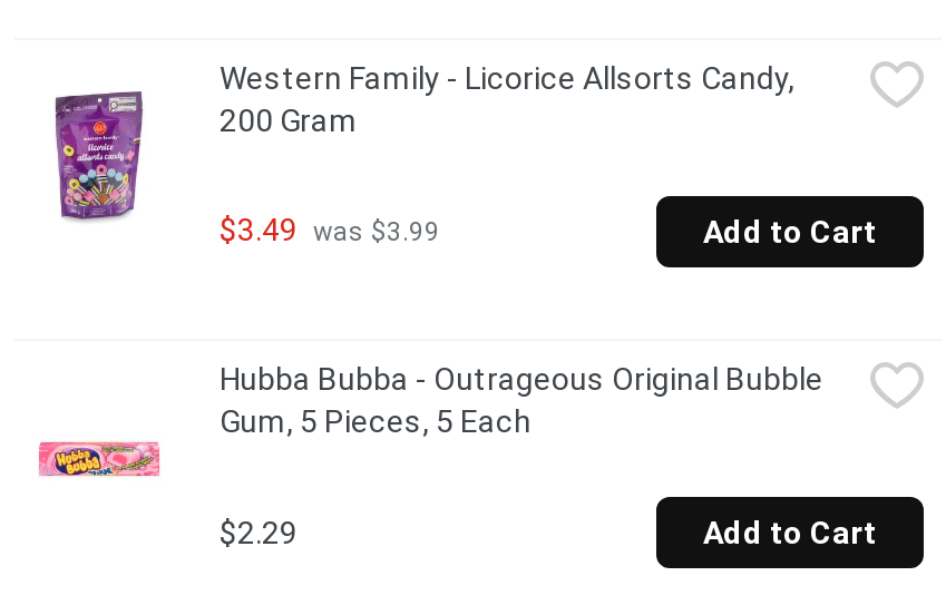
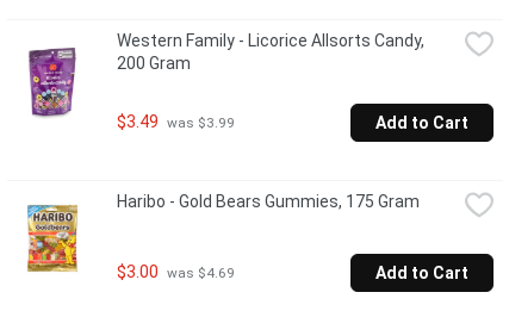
- [image]
- Hubba Bubba - Outrageous Original Bubble
- Gum, 5 Pieces, 5 Each
+ [image]
+ Haribo - Gold Bears Gummies, 175 Gram

- $2.29
+ $3.00 was $4.69
